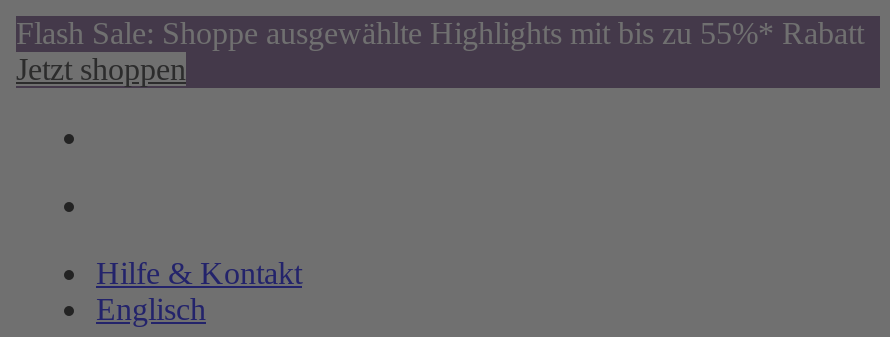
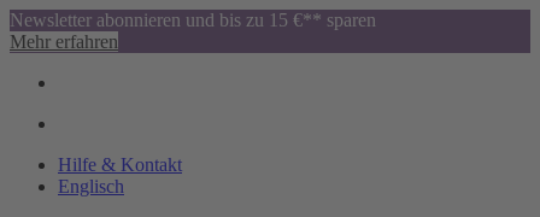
- Flash Sale: Shoppe ausgewählte Highlights mit bis zu 55%* Rabatt
- Jetzt shoppen
+ Newsletter abonnieren und bis zu 15 €** sparen
+ Mehr erfahren
